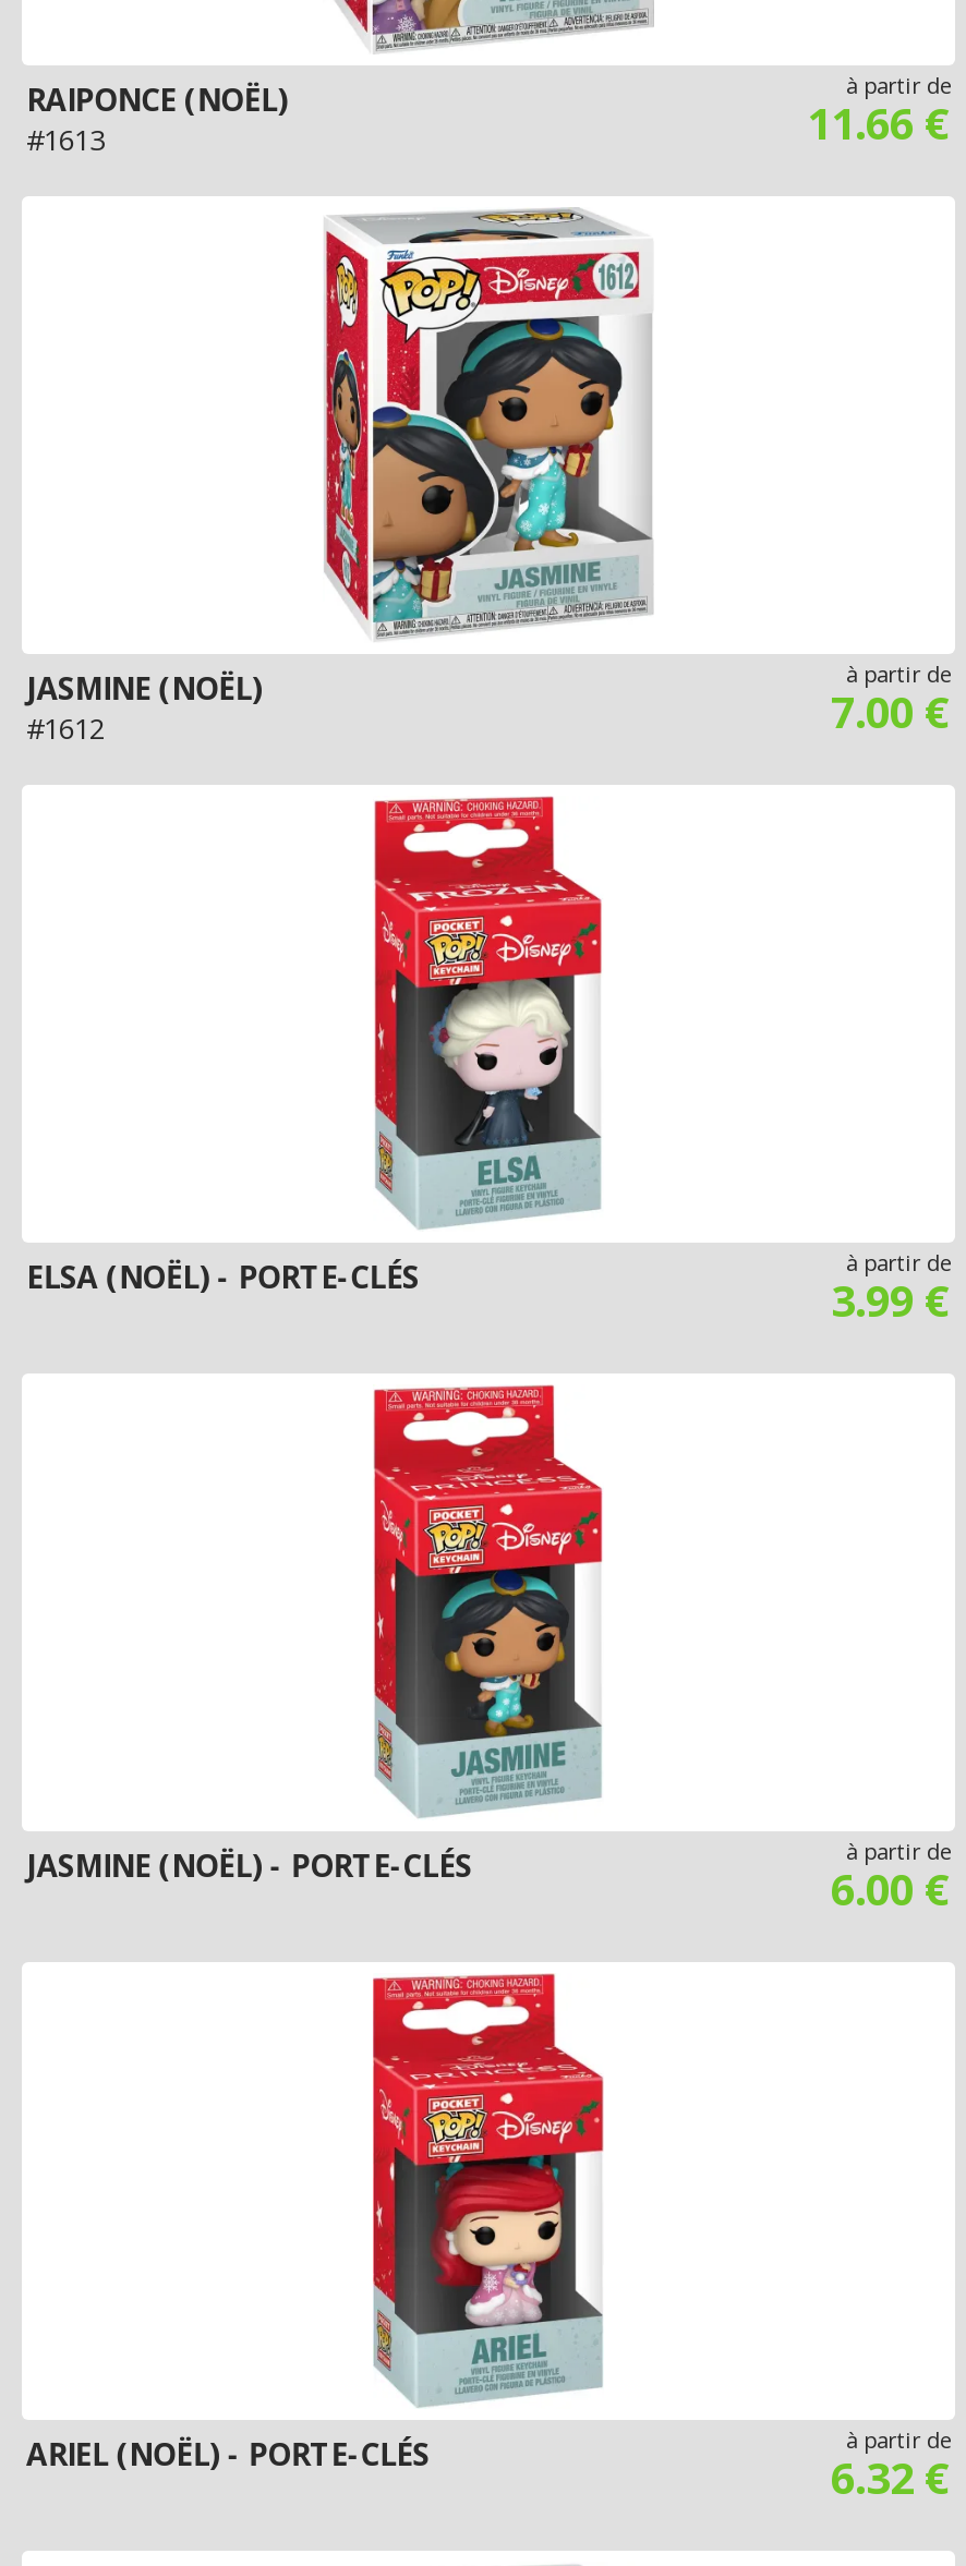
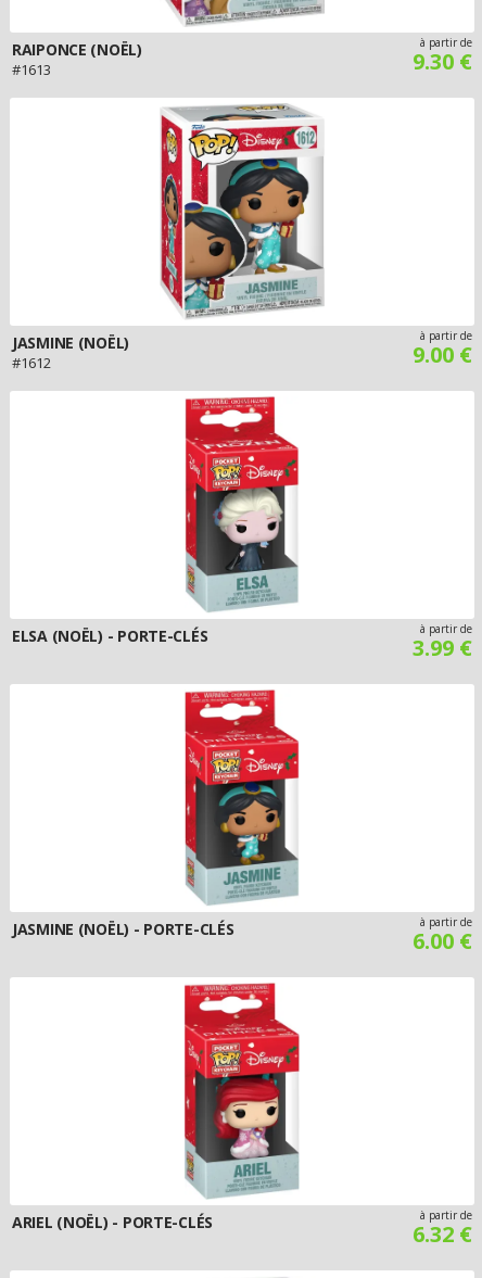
- 11.66 €
+ 9.30 €

- 7.00 €
+ 9.00 €
